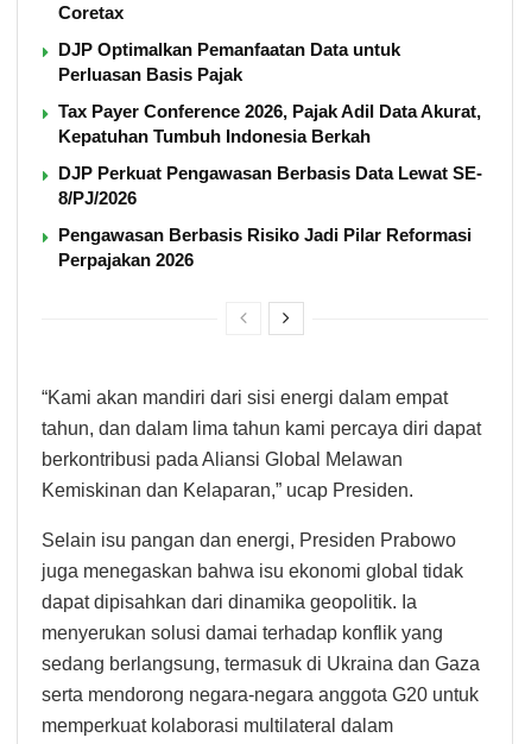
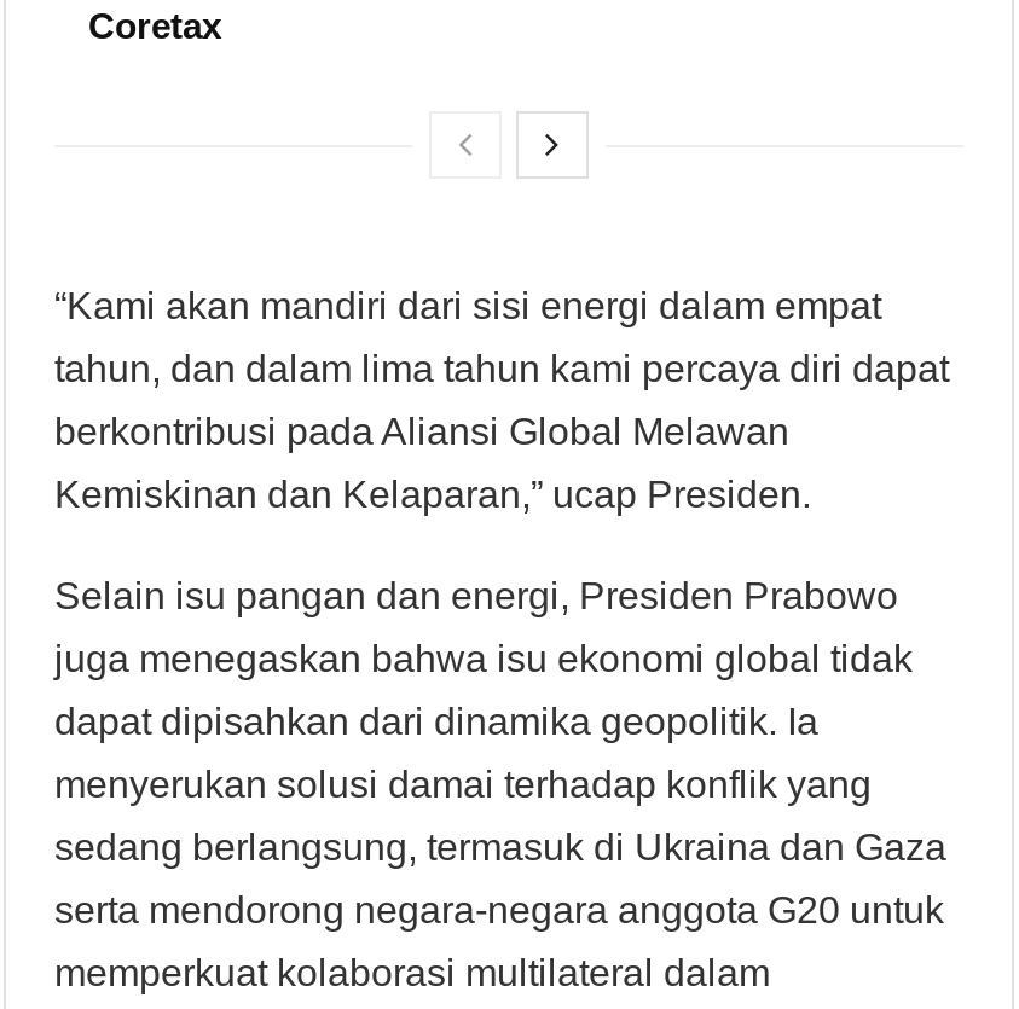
- DJP Optimalkan Pemanfaatan Data untuk
- Perluasan Basis Pajak
- Tax Payer Conference 2026, Pajak Adil Data Akurat,
- Kepatuhan Tumbuh Indonesia Berkah
- DJP Perkuat Pengawasan Berbasis Data Lewat SE-
- 8/PJ/2026
- Pengawasan Berbasis Risiko Jadi Pilar Reformasi
- Perpajakan 2026
